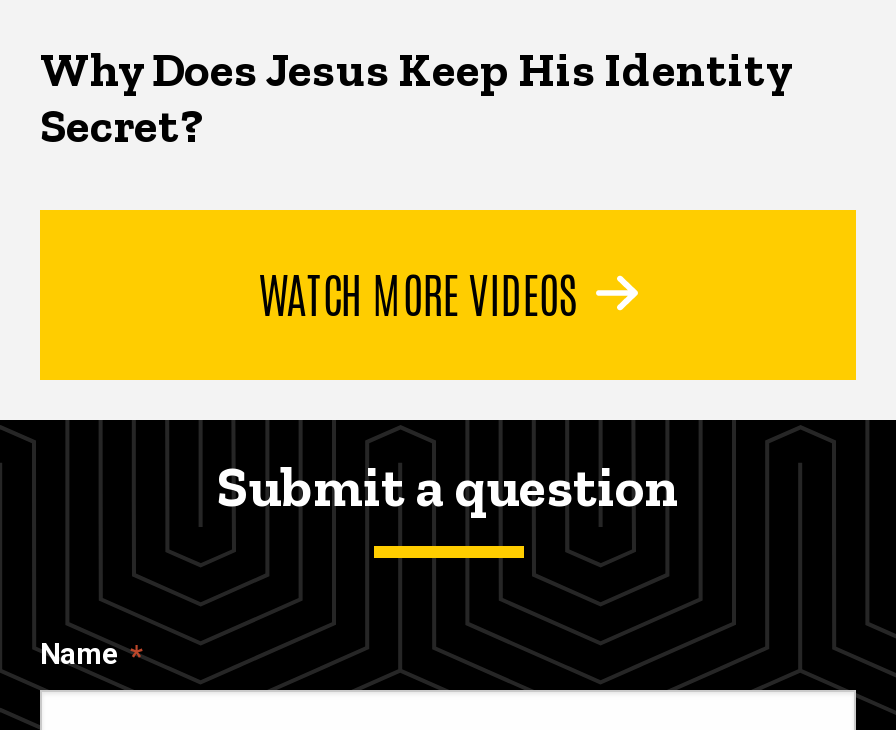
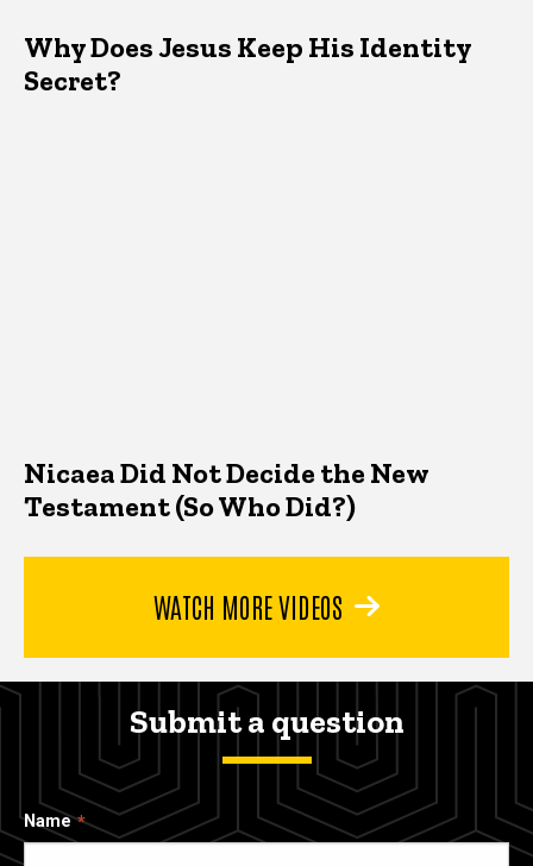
+ Nicaea Did Not Decide the New
+ Testament (So Who Did?)
